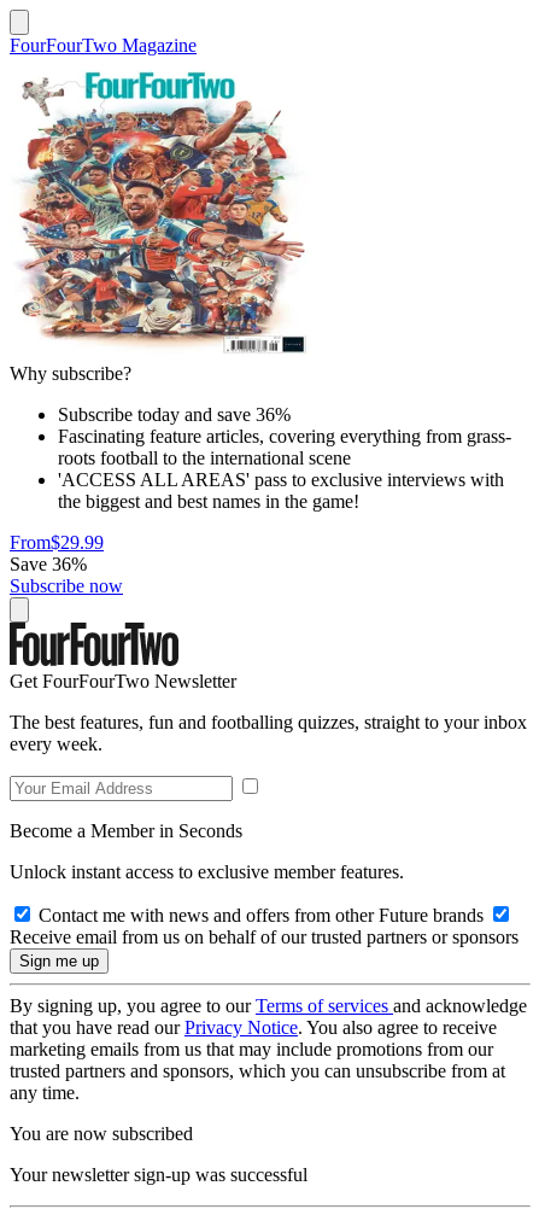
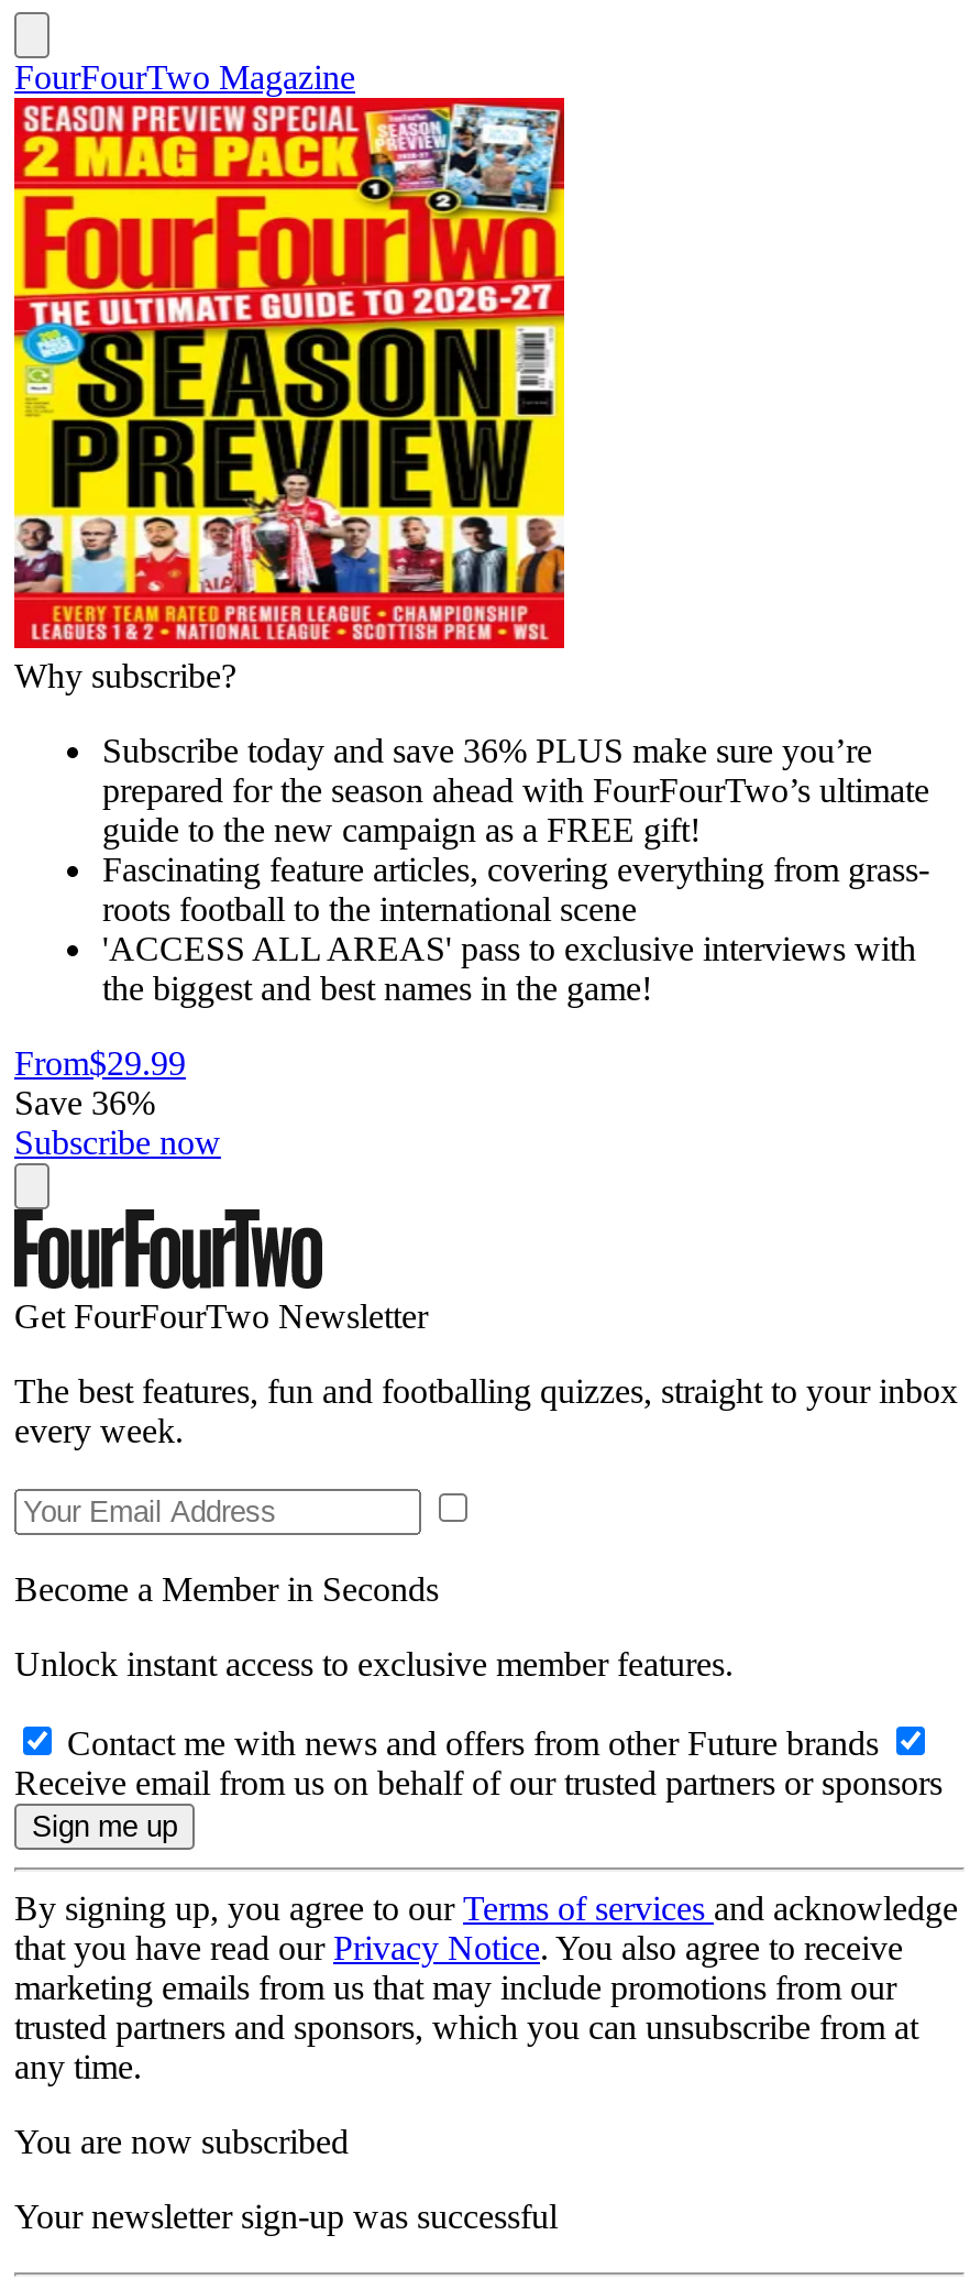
- [image]
- Subscribe today and save 36%
+ [image]
+ Subscribe today and save 36% PLUS make sure you’re
+ prepared for the season ahead with FourFourTwo’s ultimate
+ guide to the new campaign as a FREE gift!
